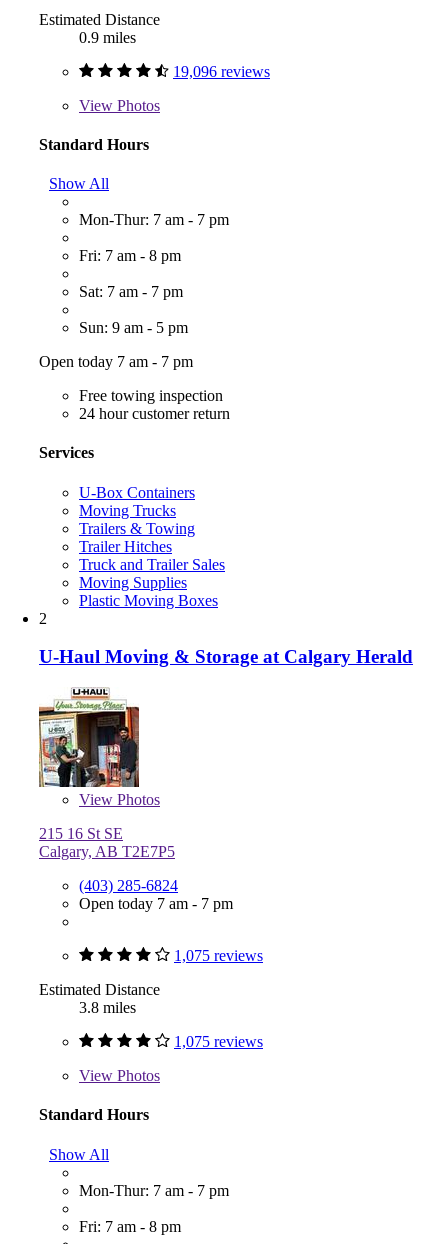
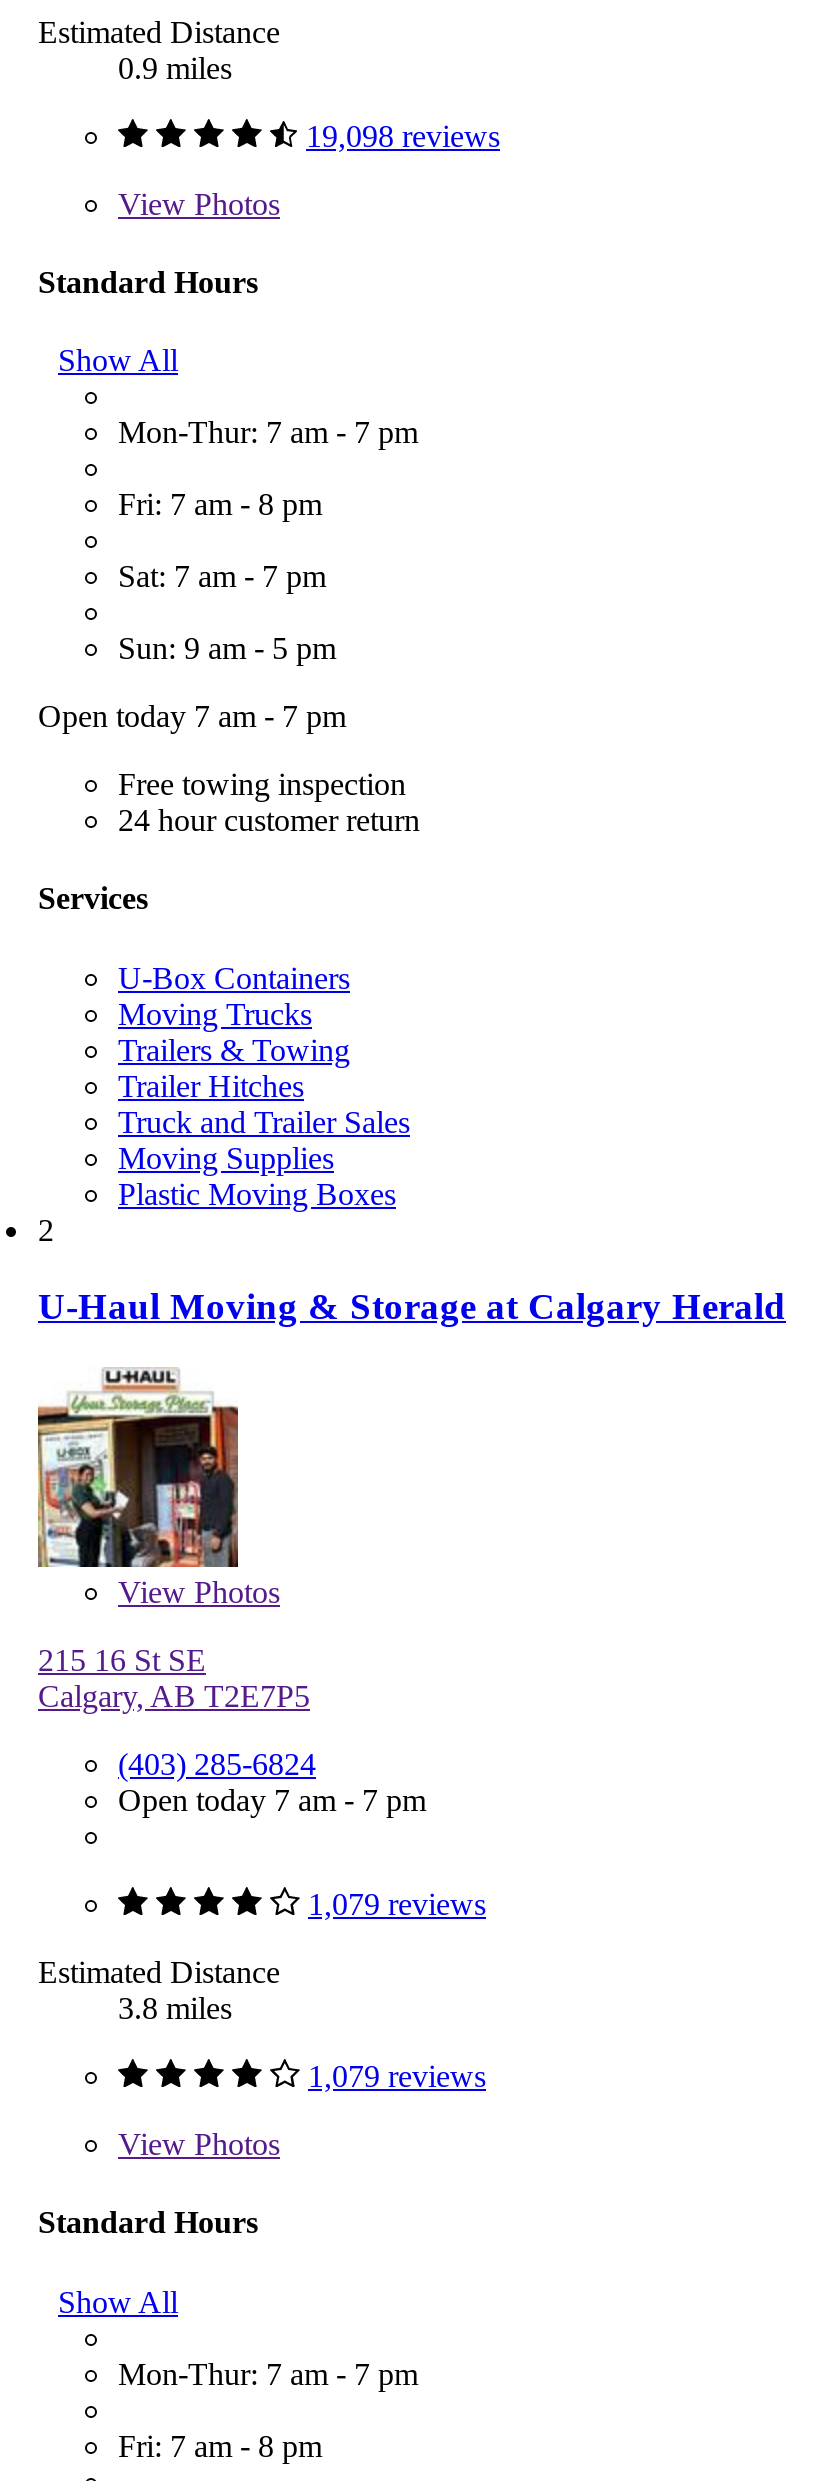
- 19,096 reviews
+ 19,098 reviews

- 1,075 reviews
+ 1,079 reviews

- 1,075 reviews
+ 1,079 reviews
